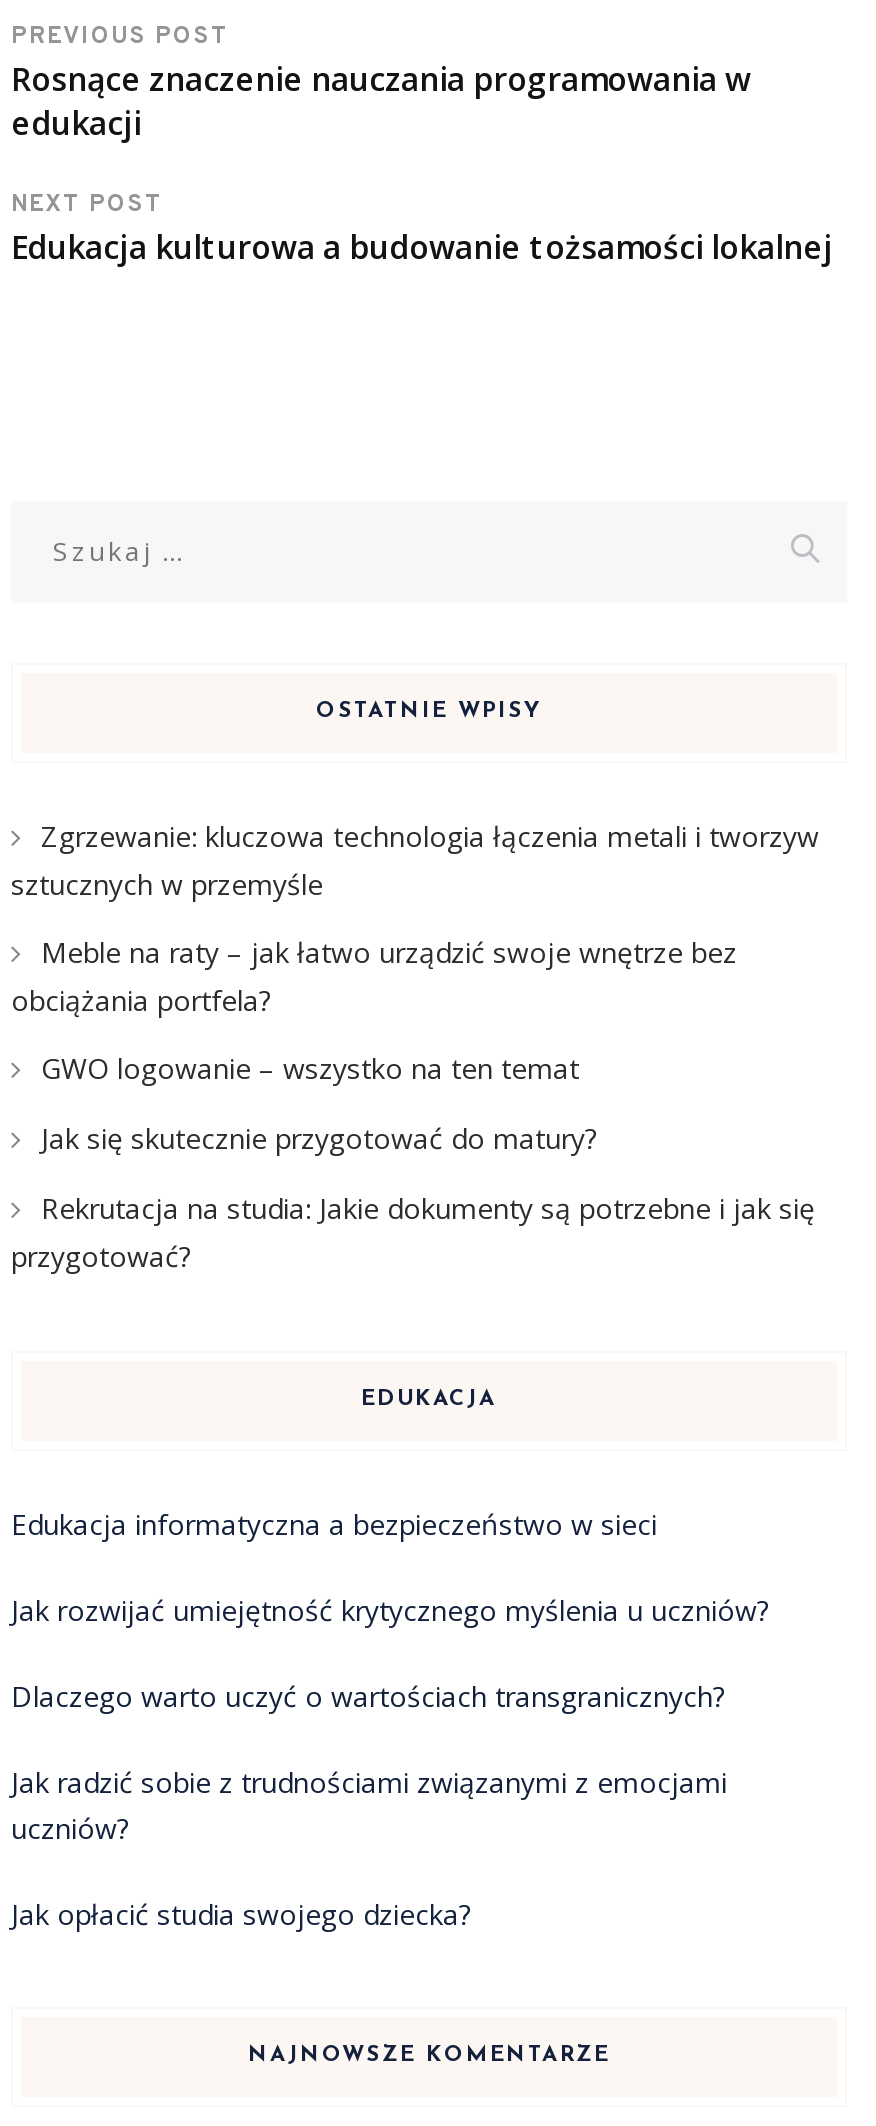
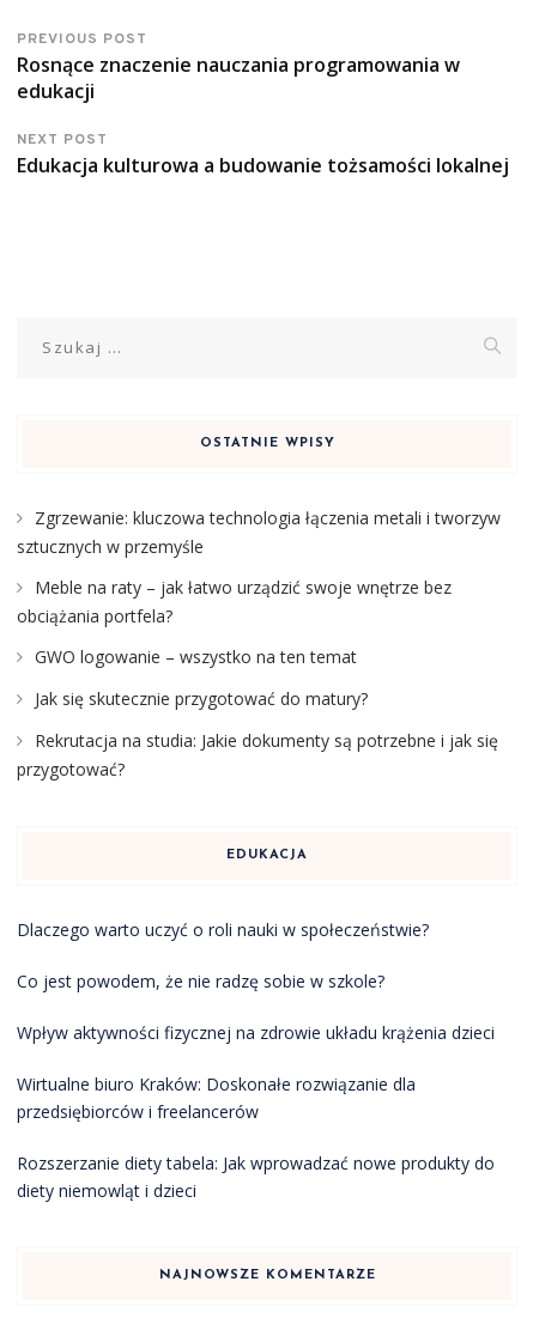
- Edukacja informatyczna a bezpieczeństwo w sieci
+ Dlaczego warto uczyć o roli nauki w społeczeństwie?

- Jak rozwijać umiejętność krytycznego myślenia u uczniów?
+ Co jest powodem, że nie radzę sobie w szkole?

- Dlaczego warto uczyć o wartościach transgranicznych?
+ Wpływ aktywności fizycznej na zdrowie układu krążenia dzieci

- Jak radzić sobie z trudnościami związanymi z emocjami
- uczniów?
+ Wirtualne biuro Kraków: Doskonałe rozwiązanie dla
+ przedsiębiorców i freelancerów

- Jak opłacić studia swojego dziecka?
+ Rozszerzanie diety tabela: Jak wprowadzać nowe produkty do
+ diety niemowląt i dzieci
